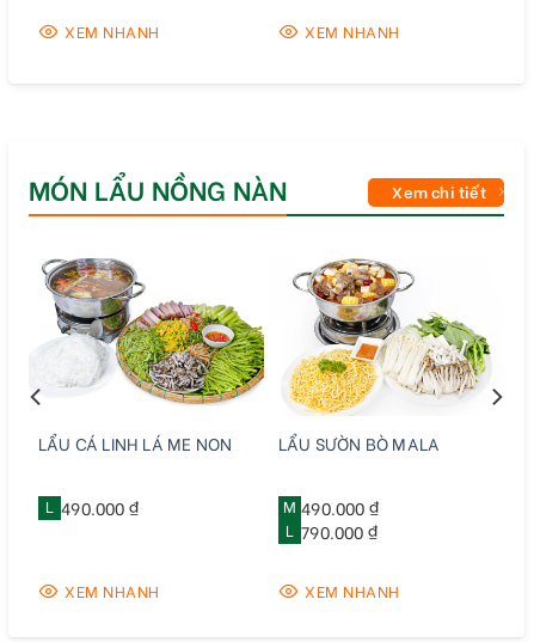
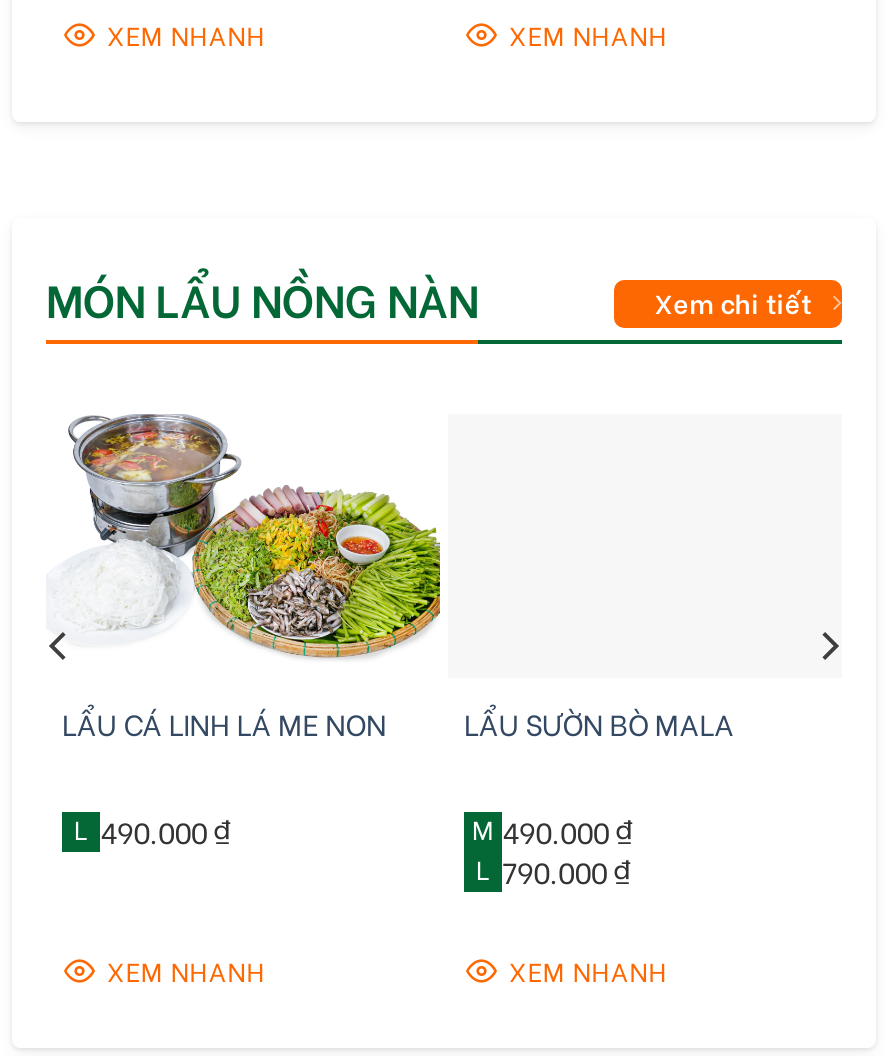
- [image]
